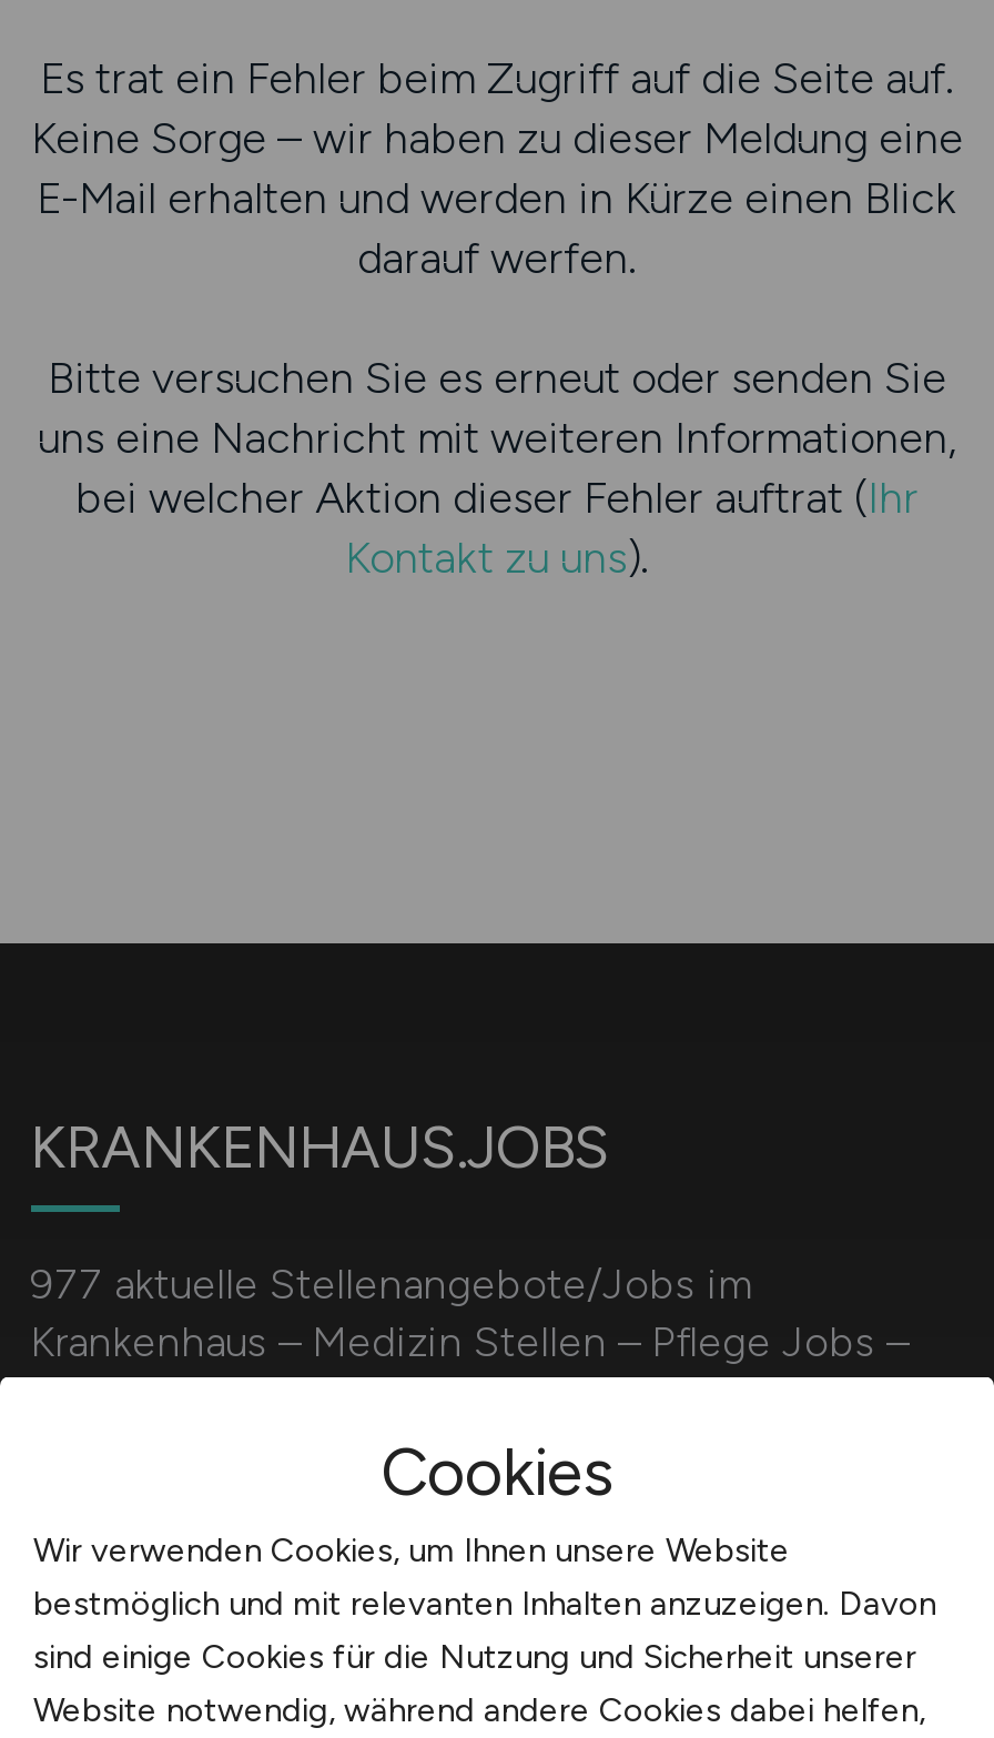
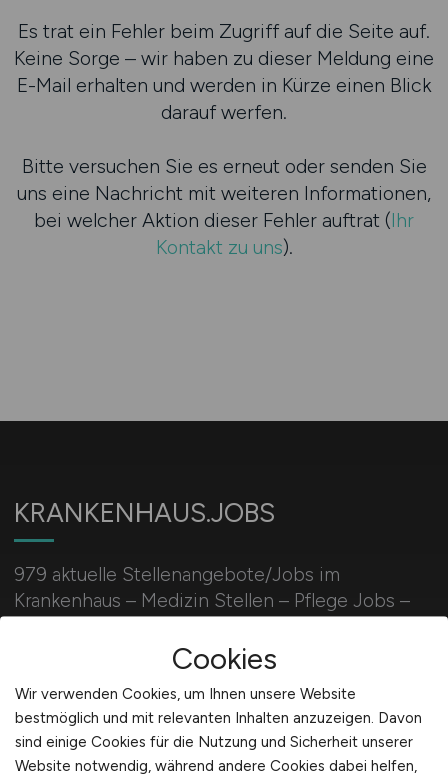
- 977 aktuelle Stellenangebote/Jobs im
+ 979 aktuelle Stellenangebote/Jobs im
